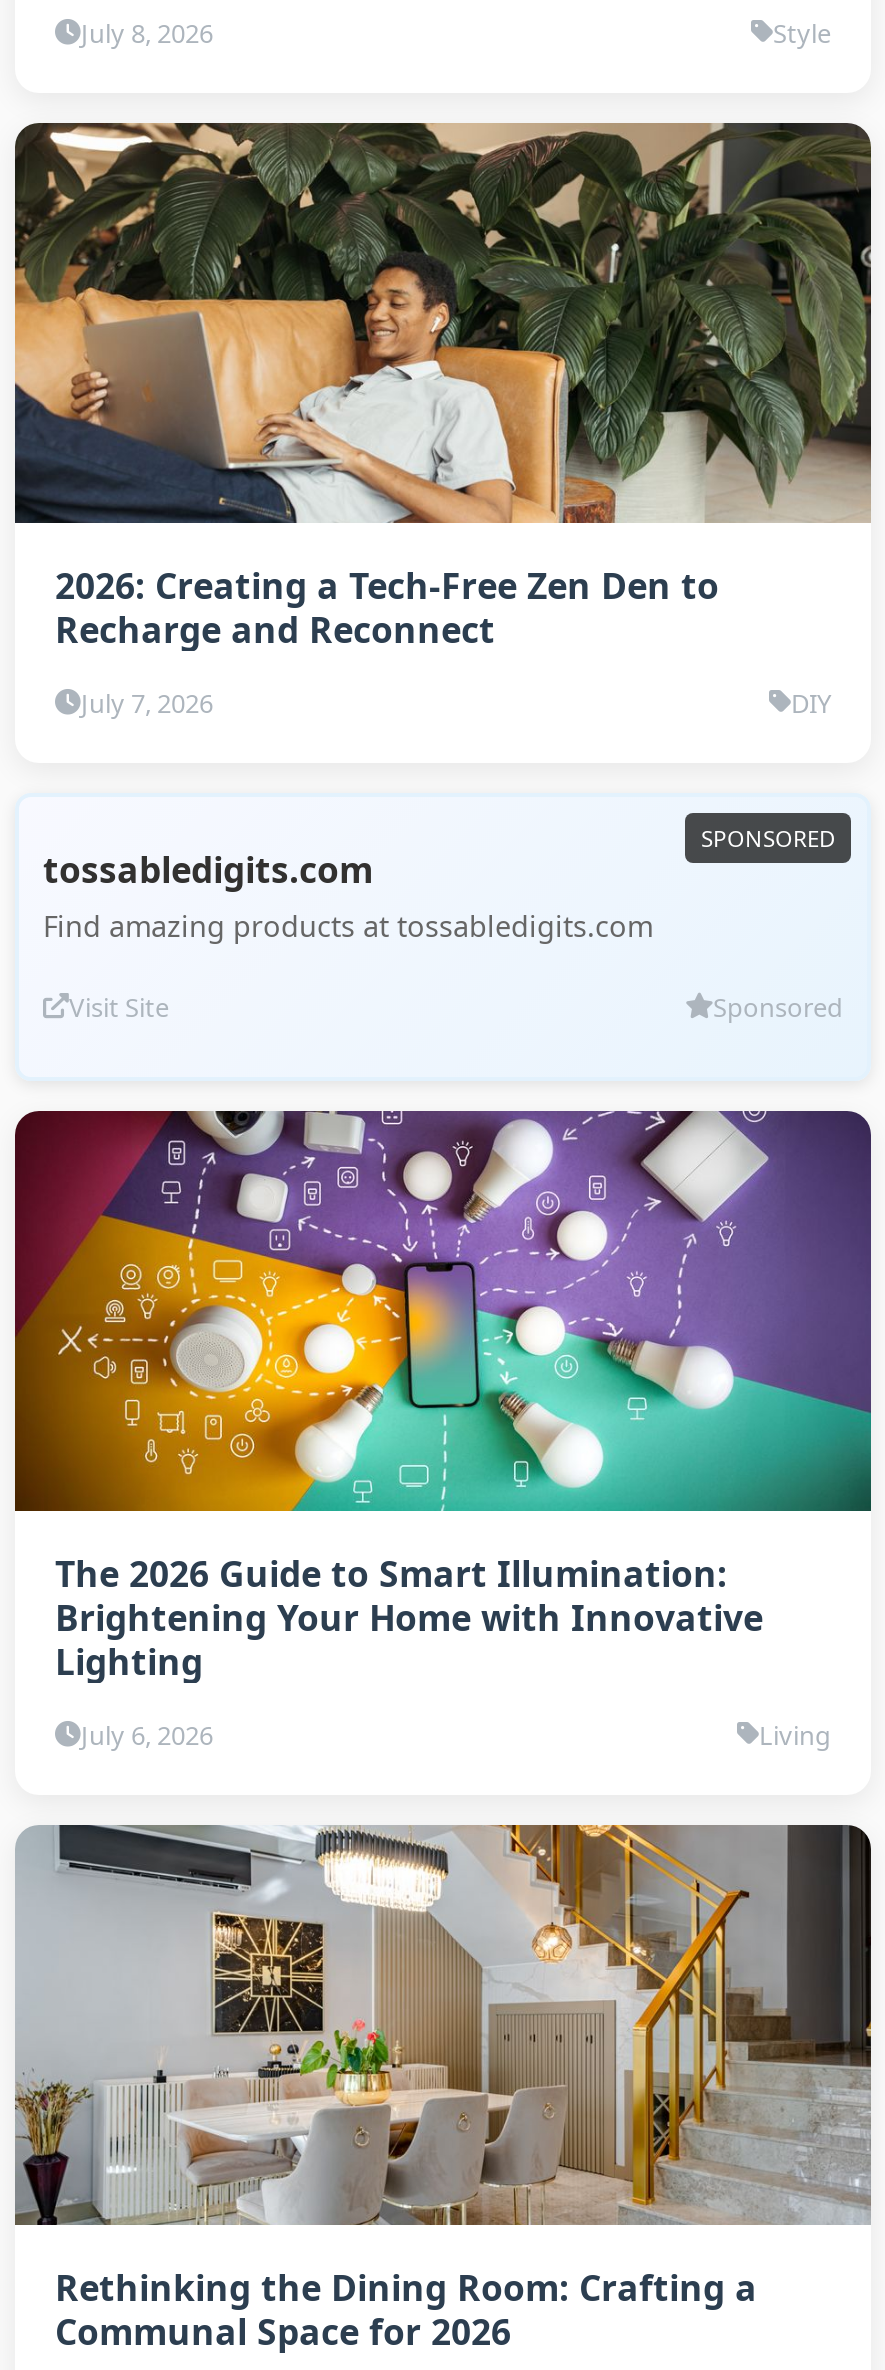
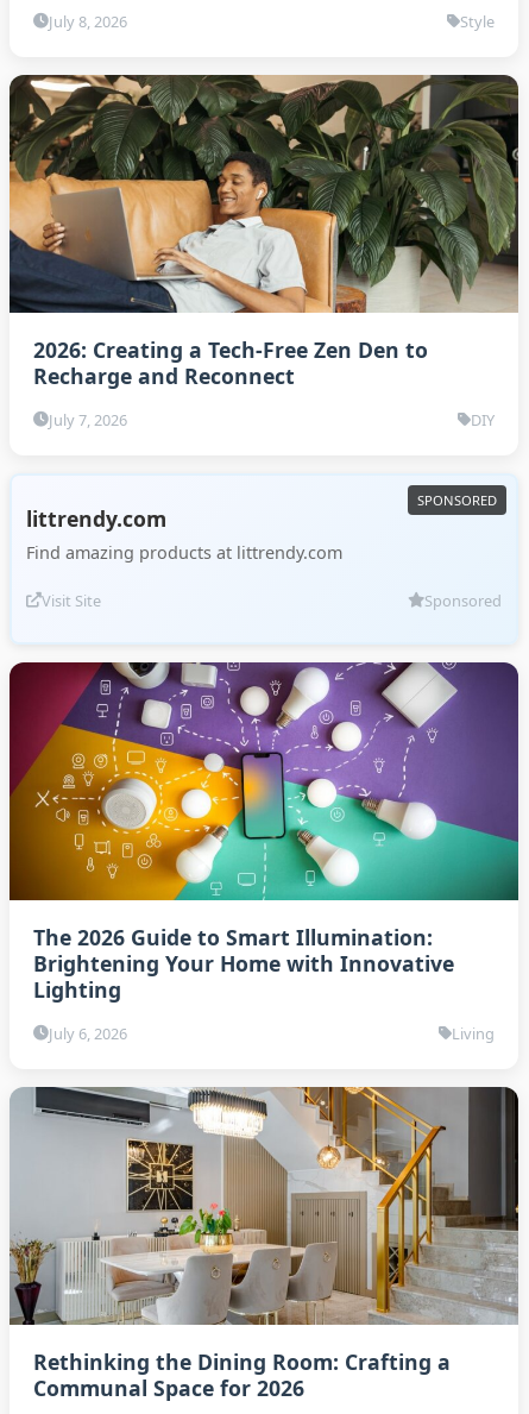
- tossabledigits.com
- Find amazing products at tossabledigits.com
+ littrendy.com
+ Find amazing products at littrendy.com
